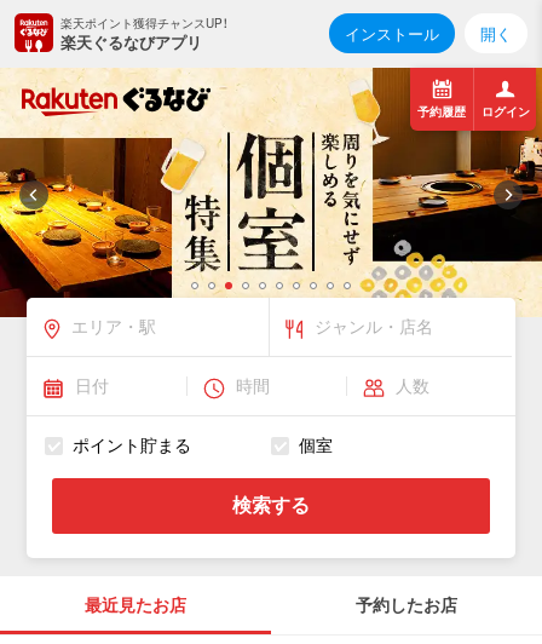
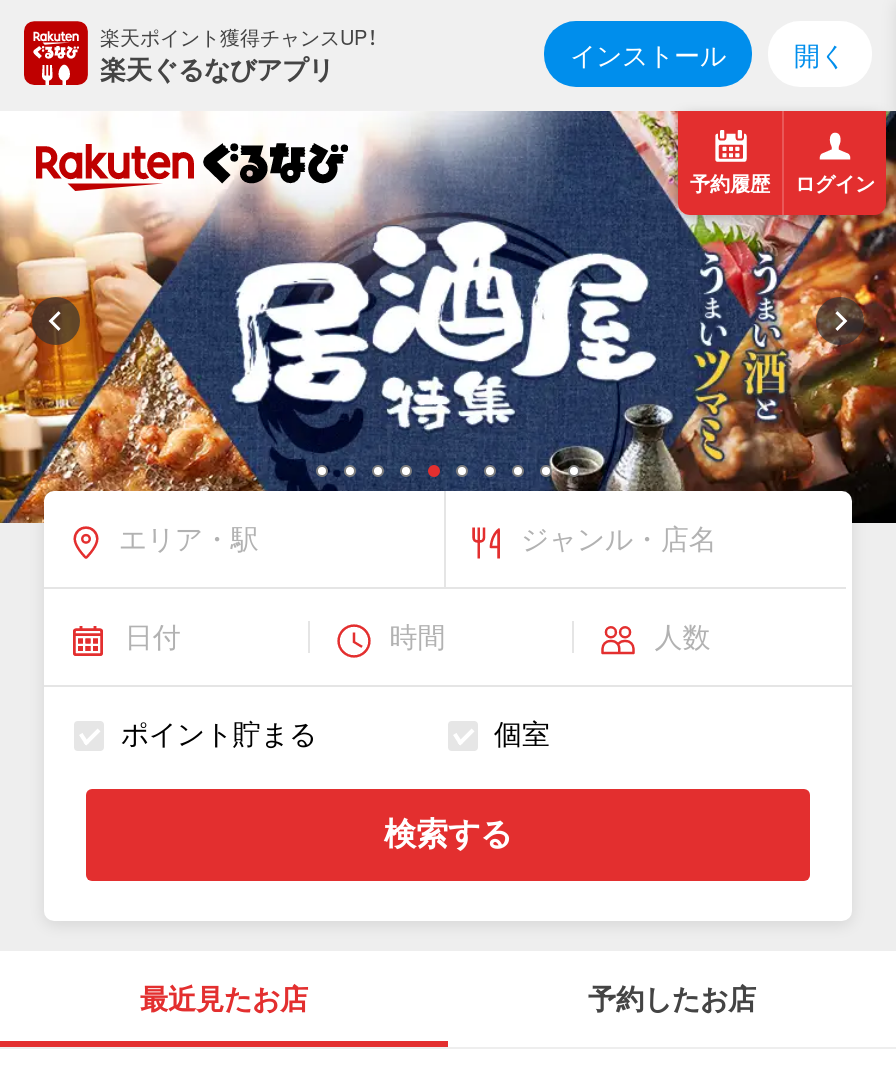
- [image]
+ [image]
